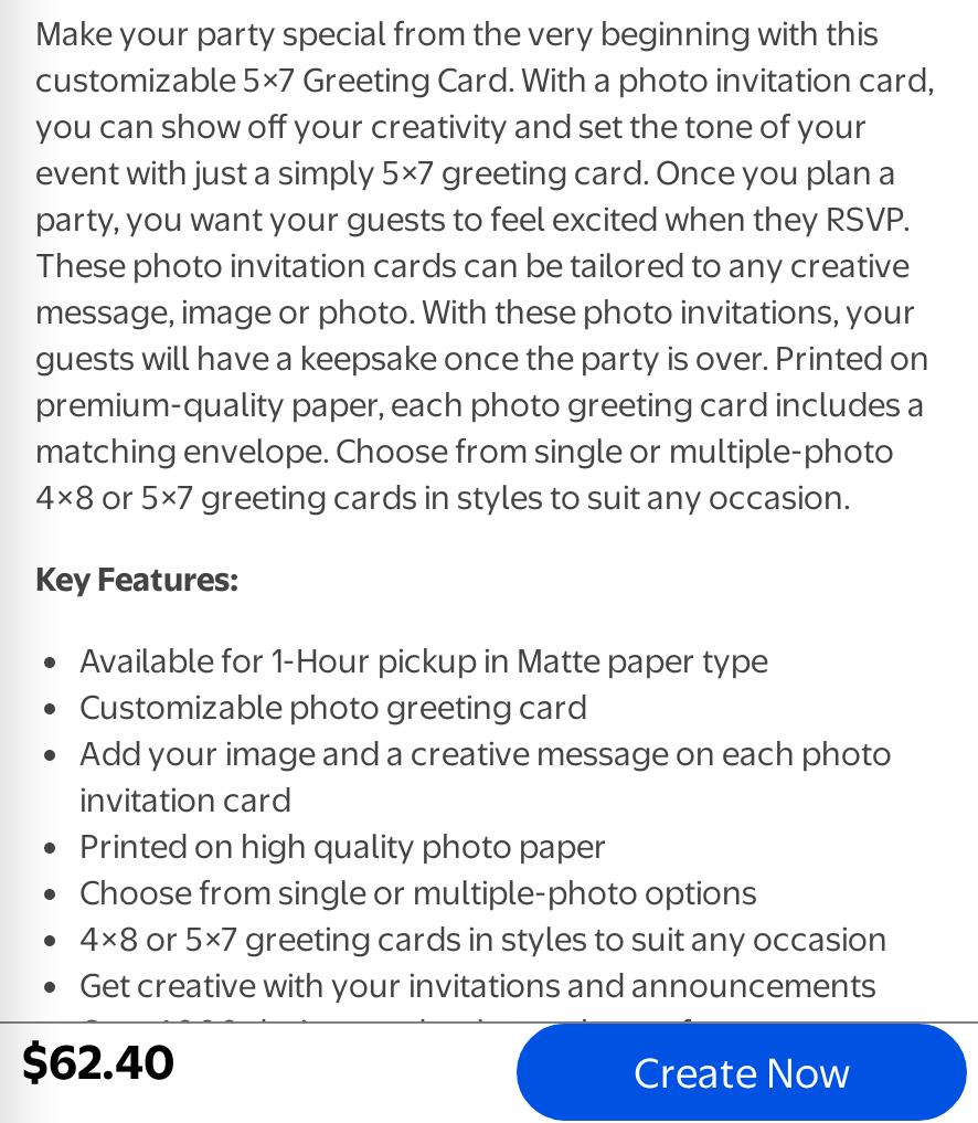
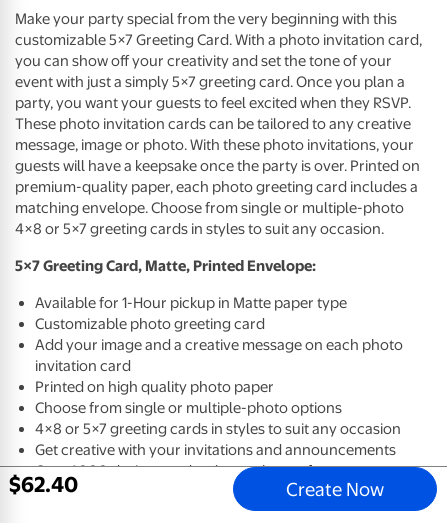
- Key Features:
+ 5×7 Greeting Card, Matte, Printed Envelope:
